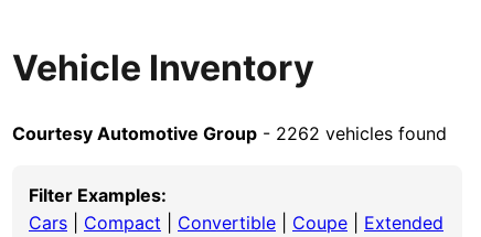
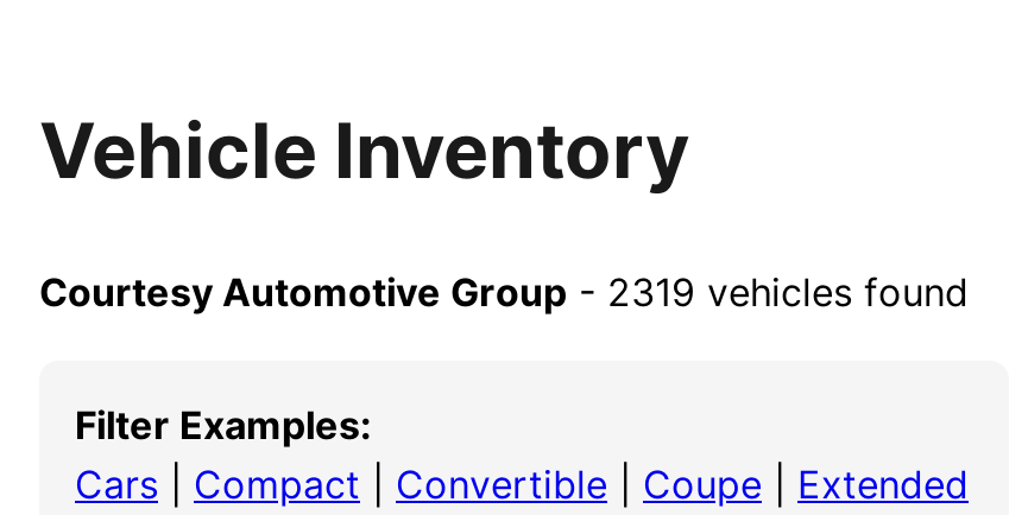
- Courtesy Automotive Group - 2262 vehicles found
+ Courtesy Automotive Group - 2319 vehicles found
